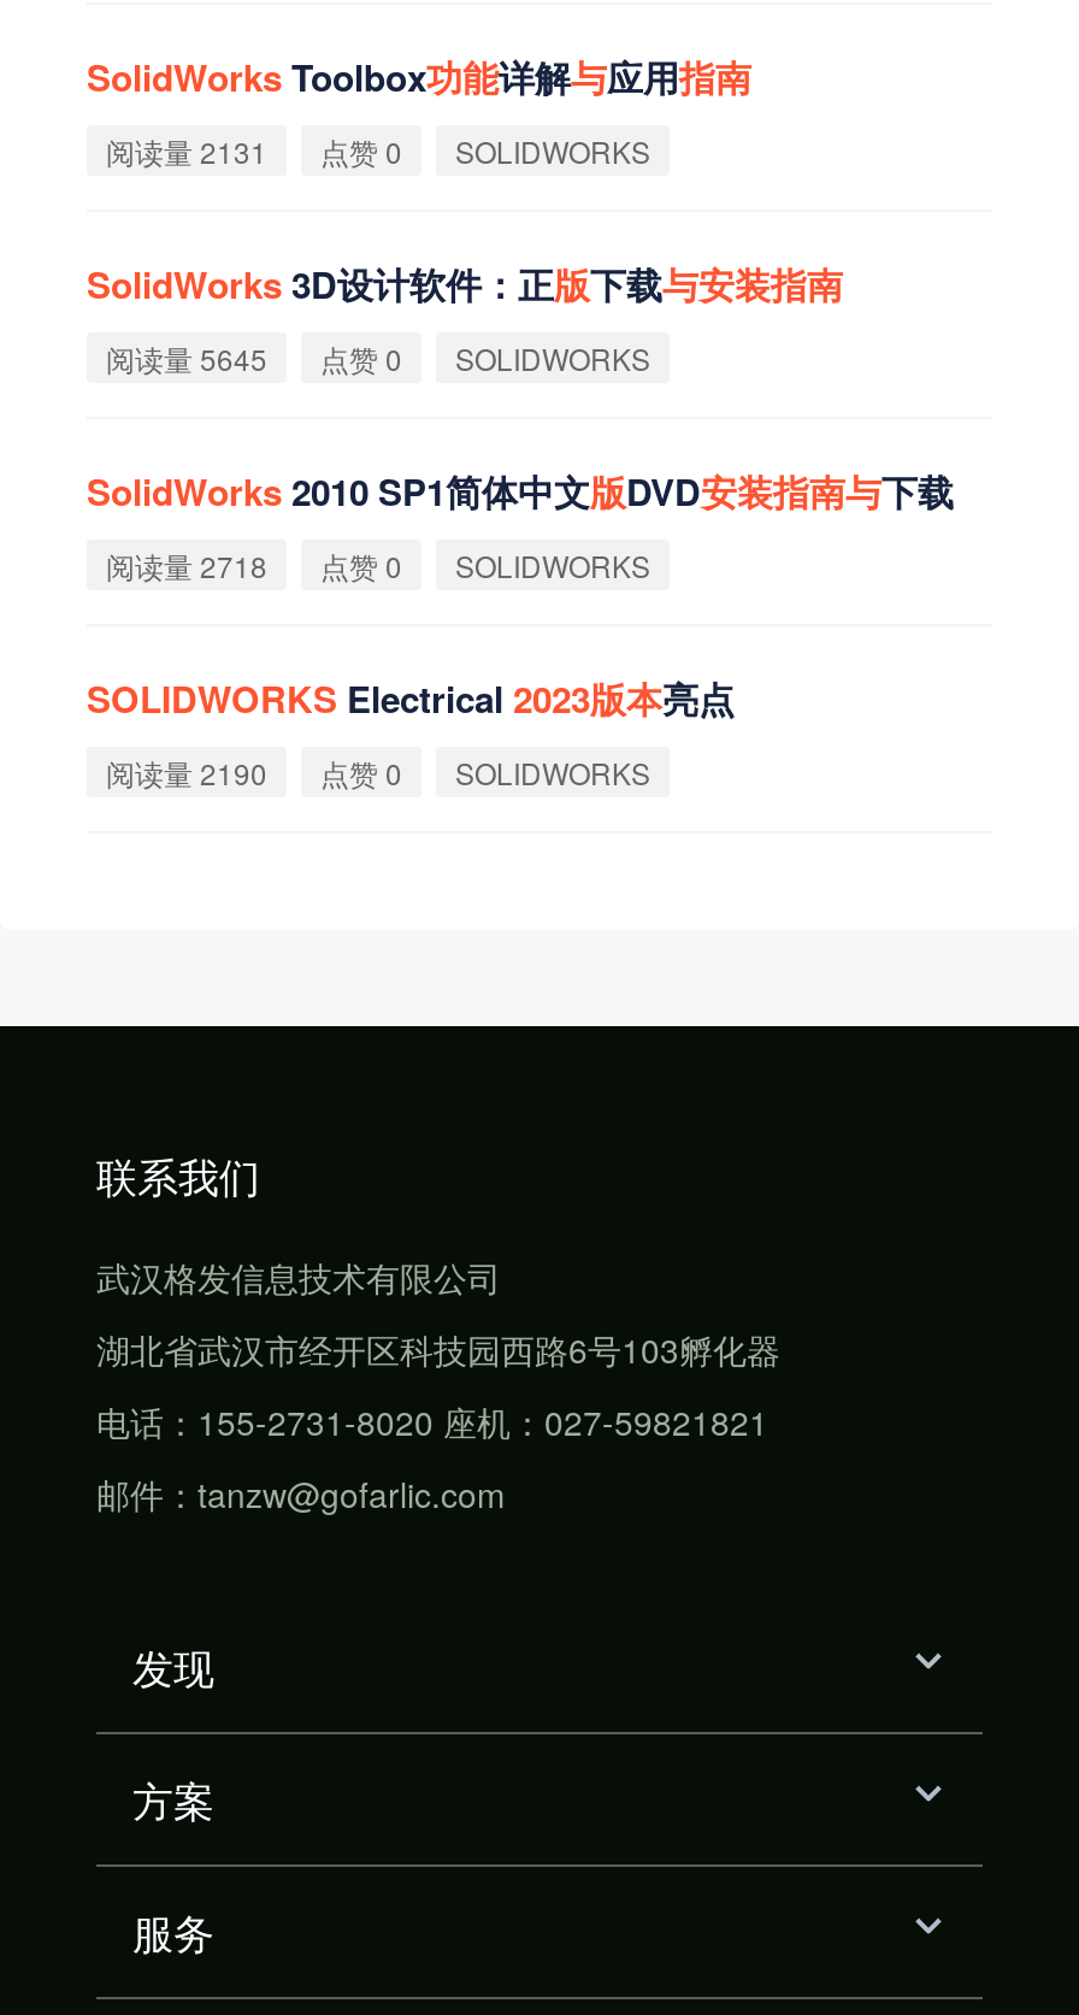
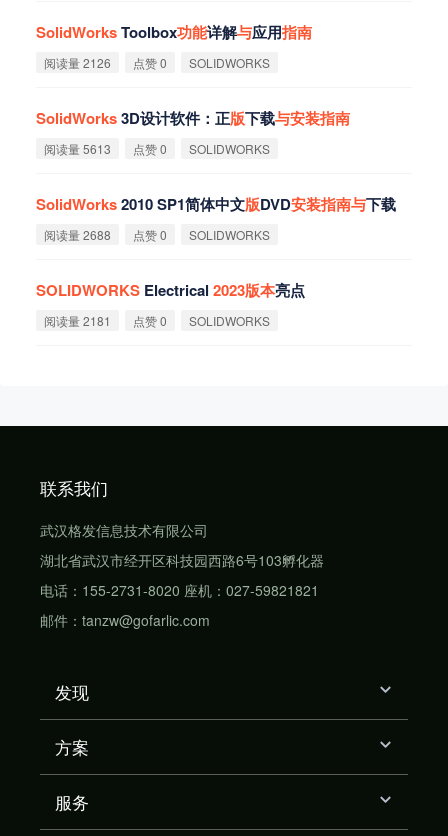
- 阅读量 2131 点赞 0 SOLIDWORKS
+ 阅读量 2126 点赞 0 SOLIDWORKS

- 阅读量 5645 点赞 0 SOLIDWORKS
+ 阅读量 5613 点赞 0 SOLIDWORKS

- 阅读量 2718 点赞 0 SOLIDWORKS
+ 阅读量 2688 点赞 0 SOLIDWORKS

- 阅读量 2190 点赞 0 SOLIDWORKS
+ 阅读量 2181 点赞 0 SOLIDWORKS
